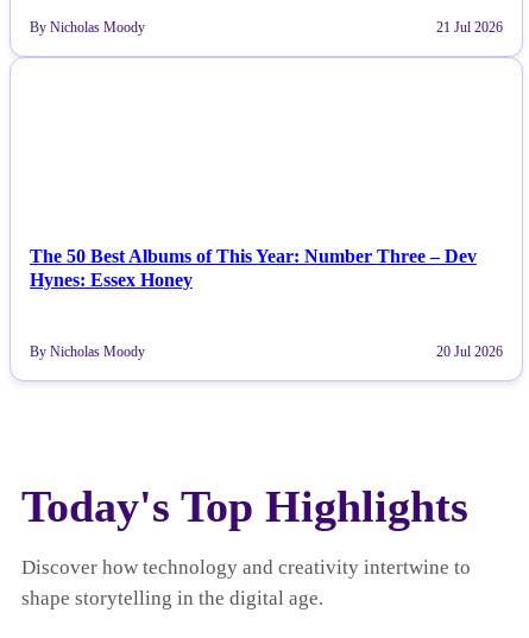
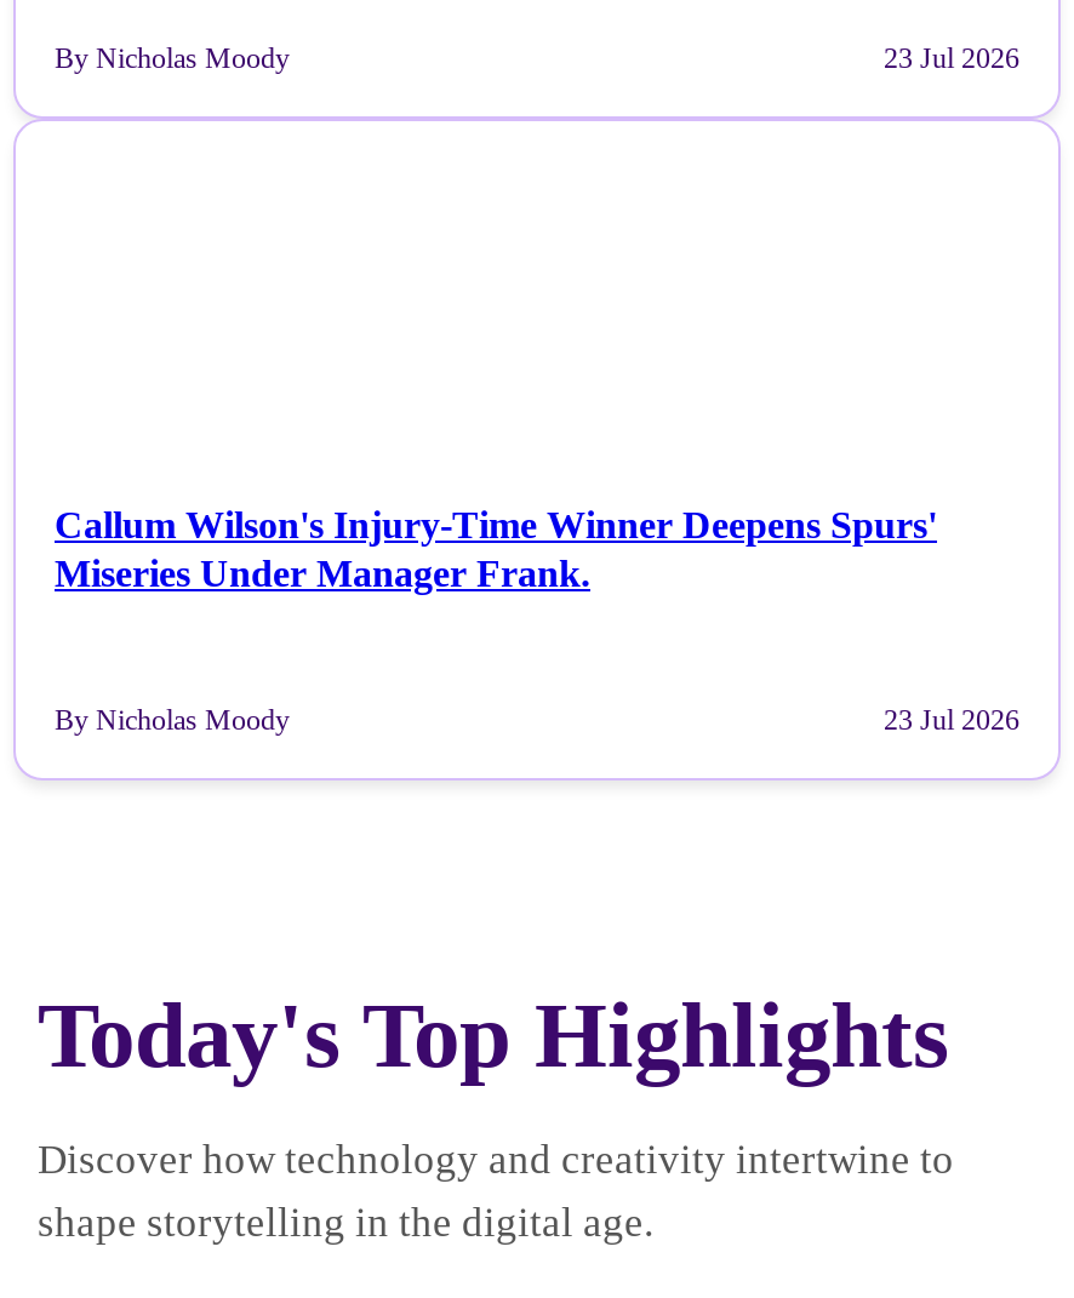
- 21 Jul 2026
+ 23 Jul 2026

- The 50 Best Albums of This Year: Number Three – Dev
- Hynes: Essex Honey
+ Callum Wilson's Injury-Time Winner Deepens Spurs'
+ Miseries Under Manager Frank.

- 20 Jul 2026
+ 23 Jul 2026
